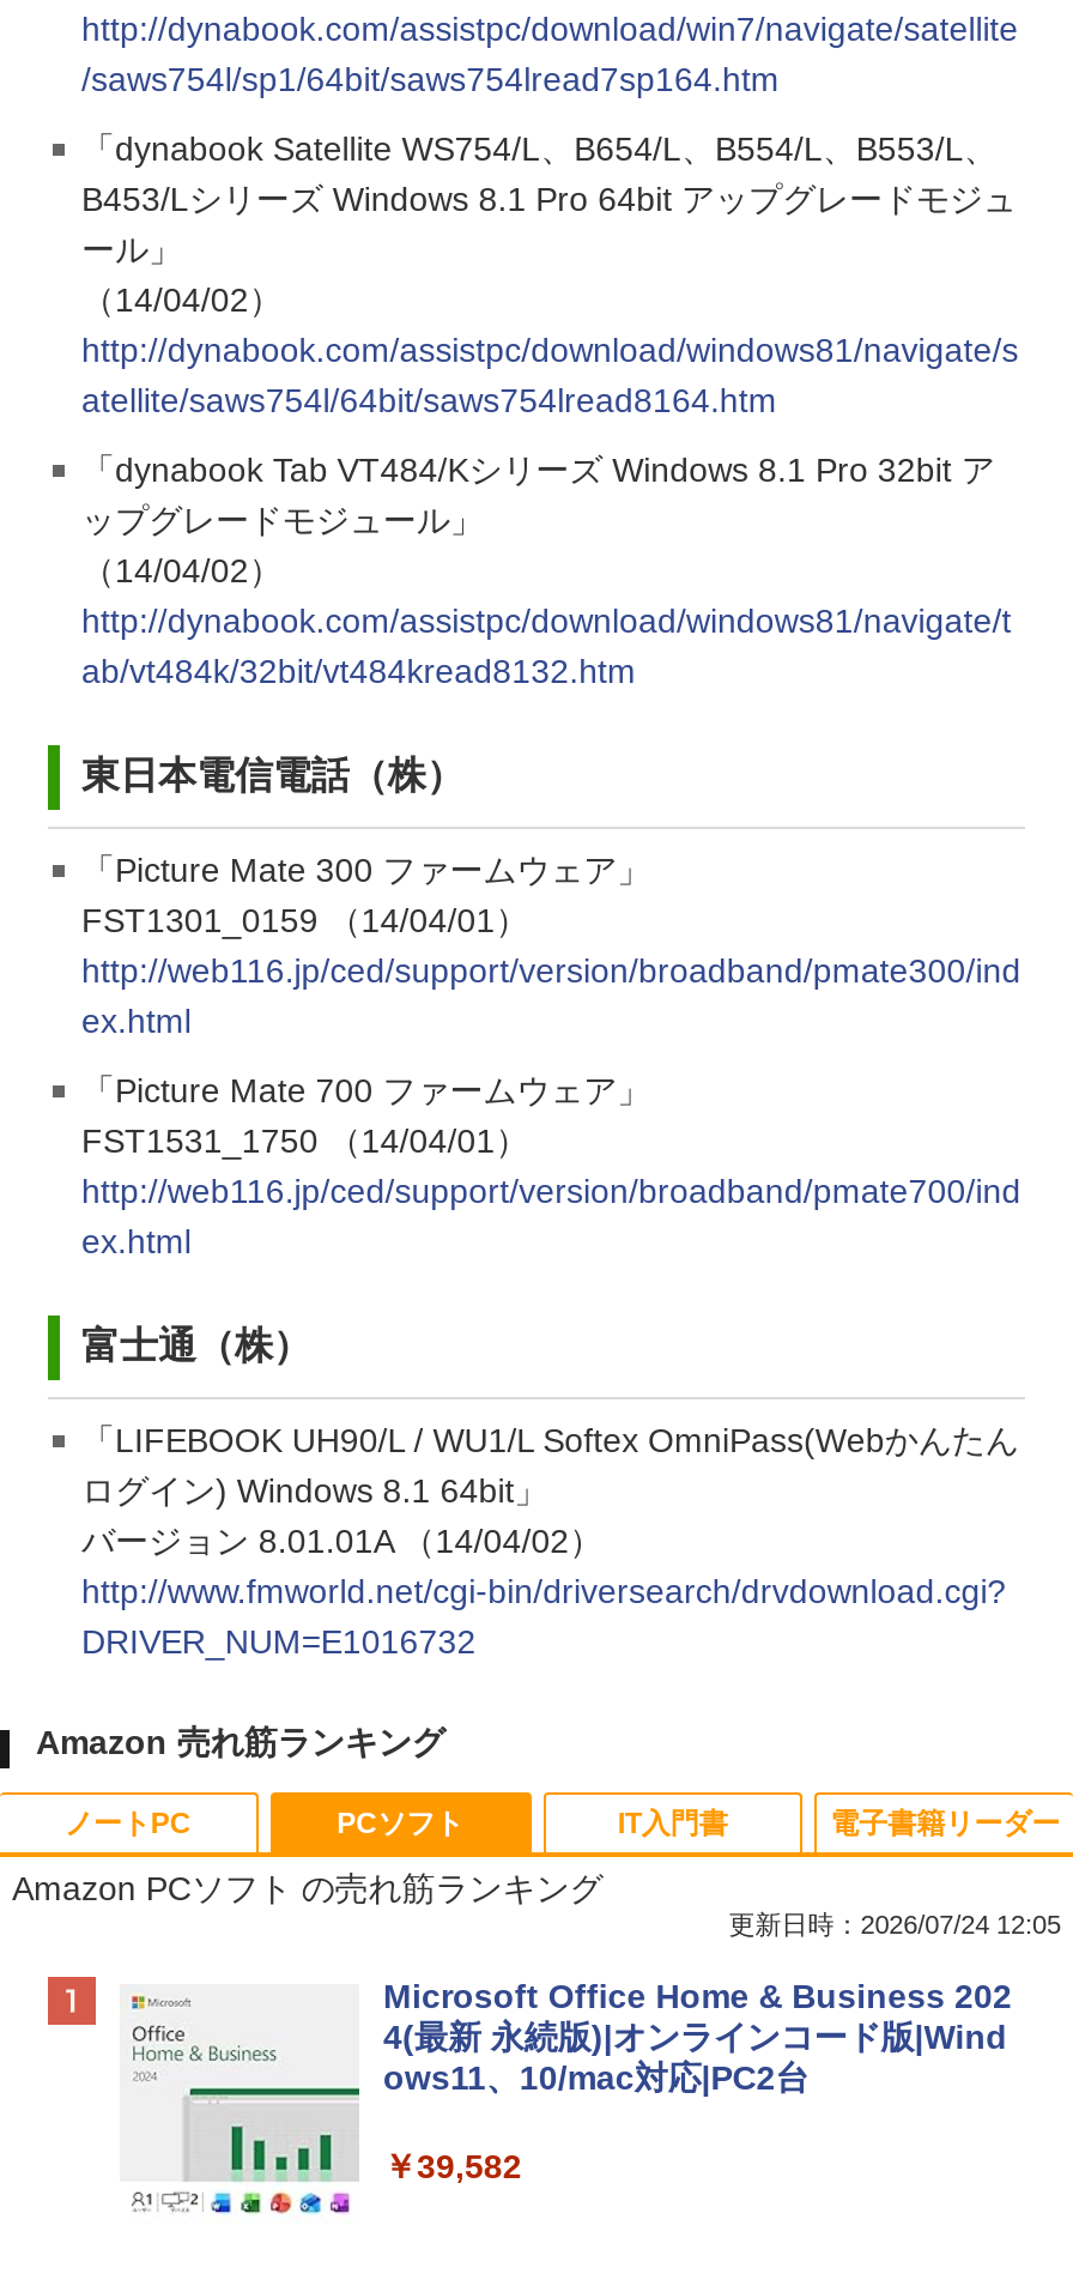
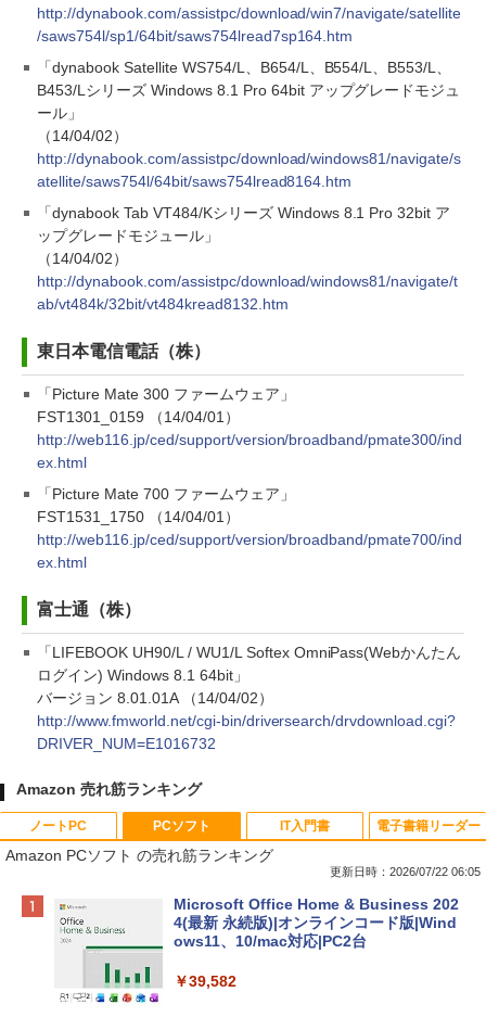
- 更新日時：2026/07/24 12:05
+ 更新日時：2026/07/22 06:05
